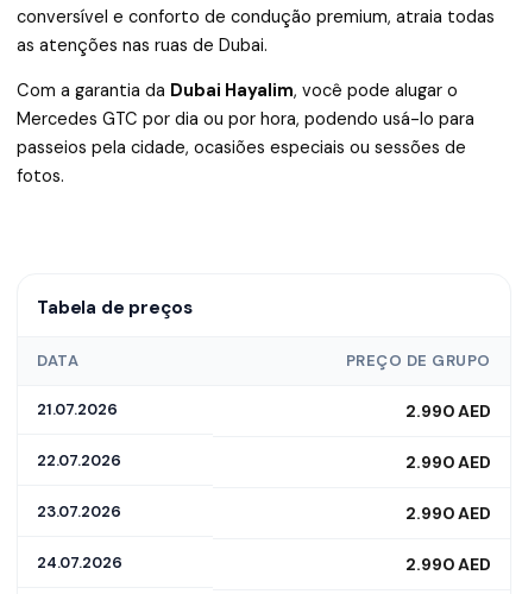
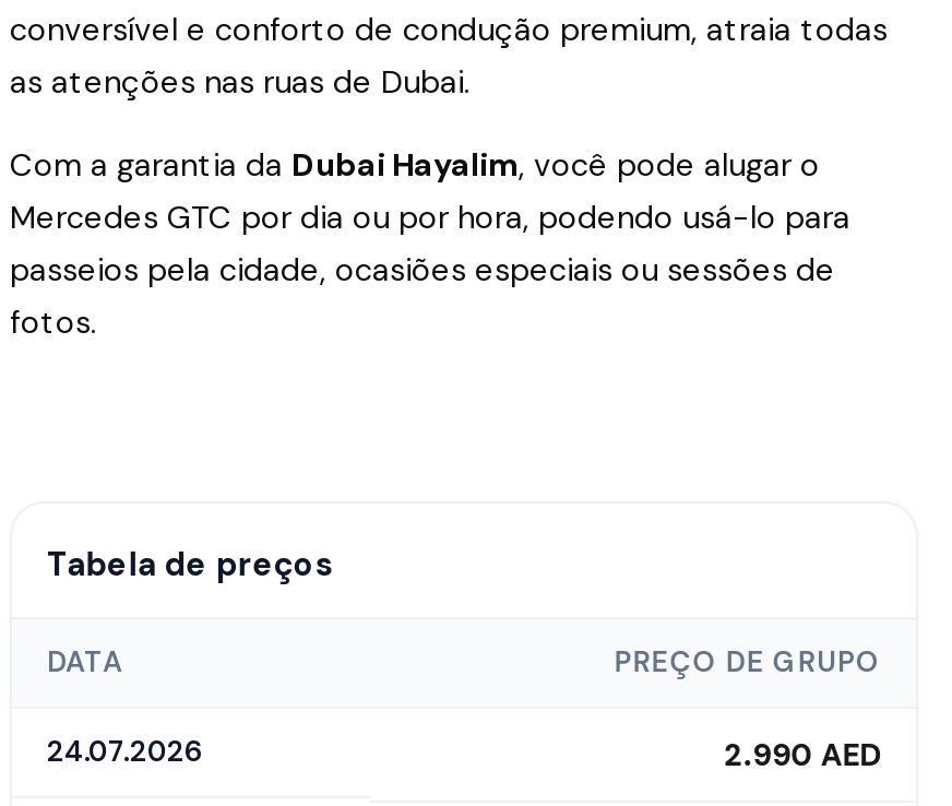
- 21.07.2026
- 2.990 AED
- 22.07.2026
- 2.990 AED
- 23.07.2026
- 2.990 AED
